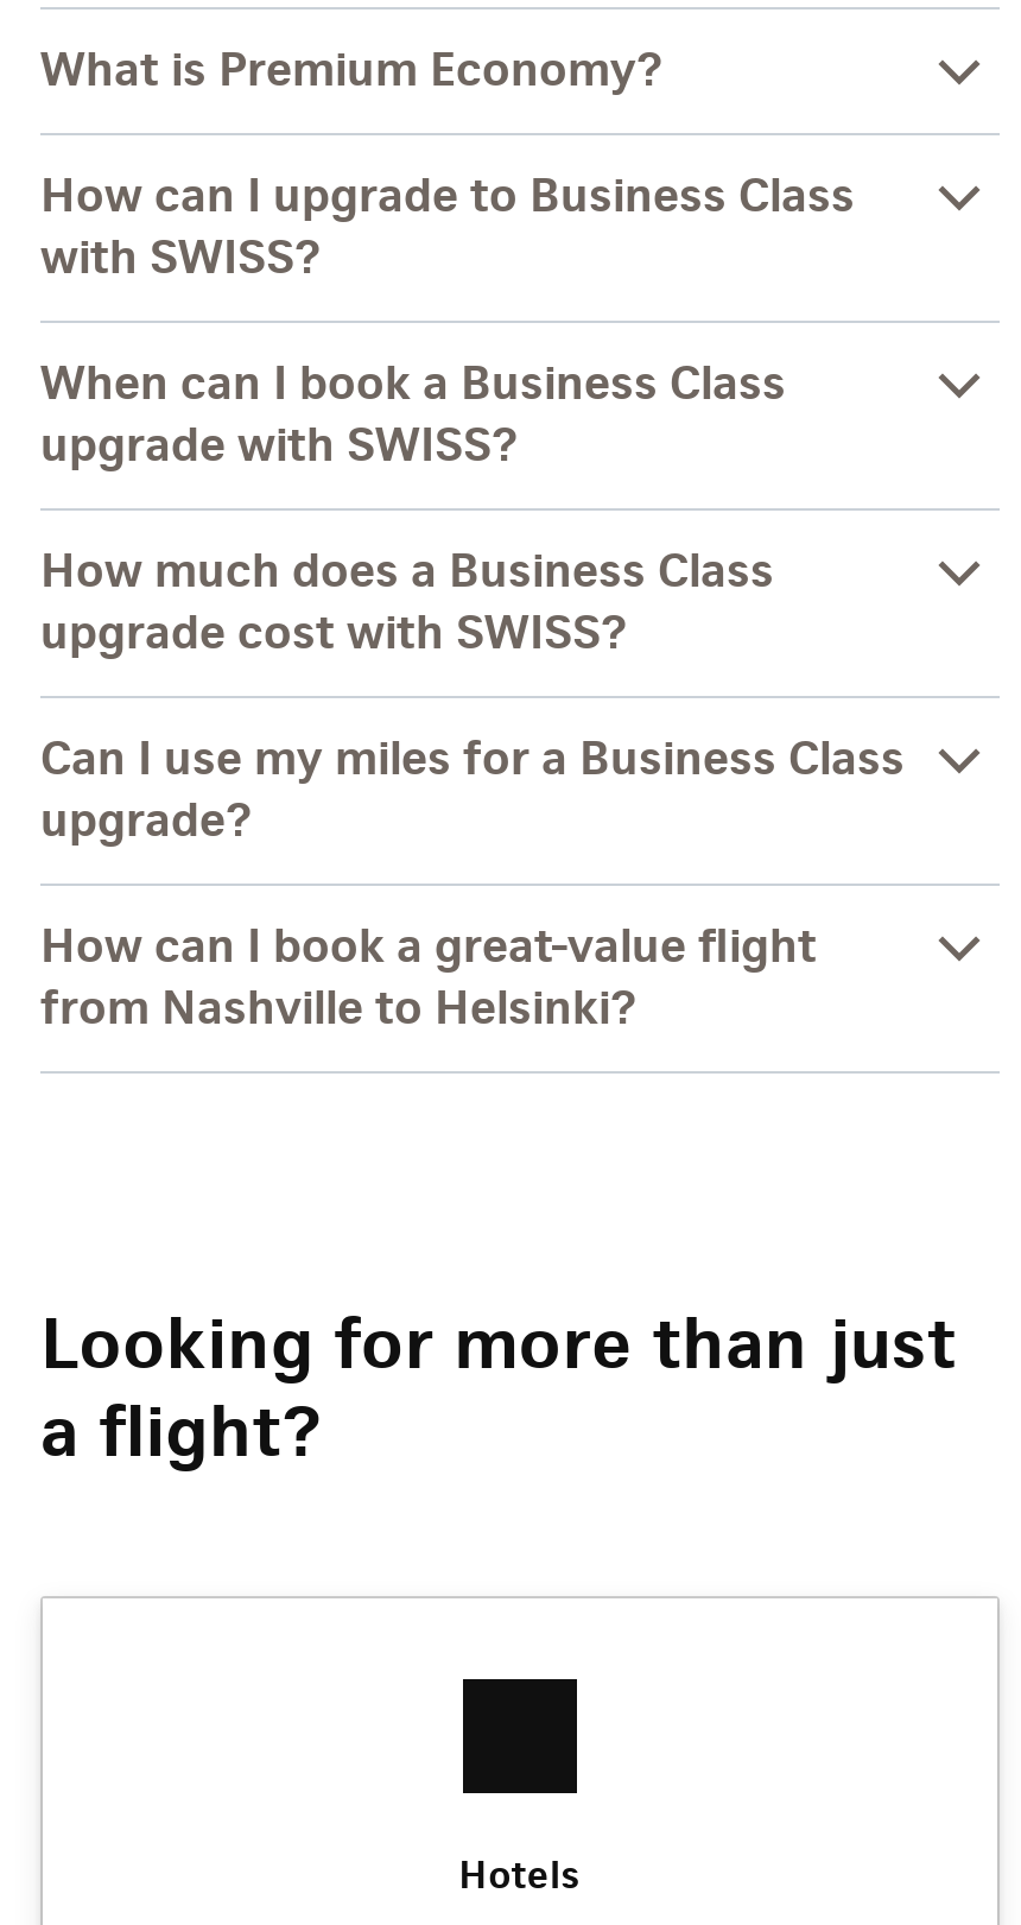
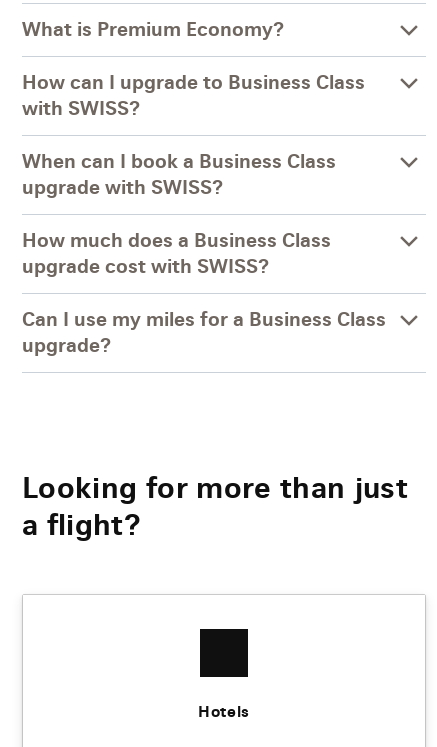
- How can I book a great-value flight
- from Nashville to Helsinki?
